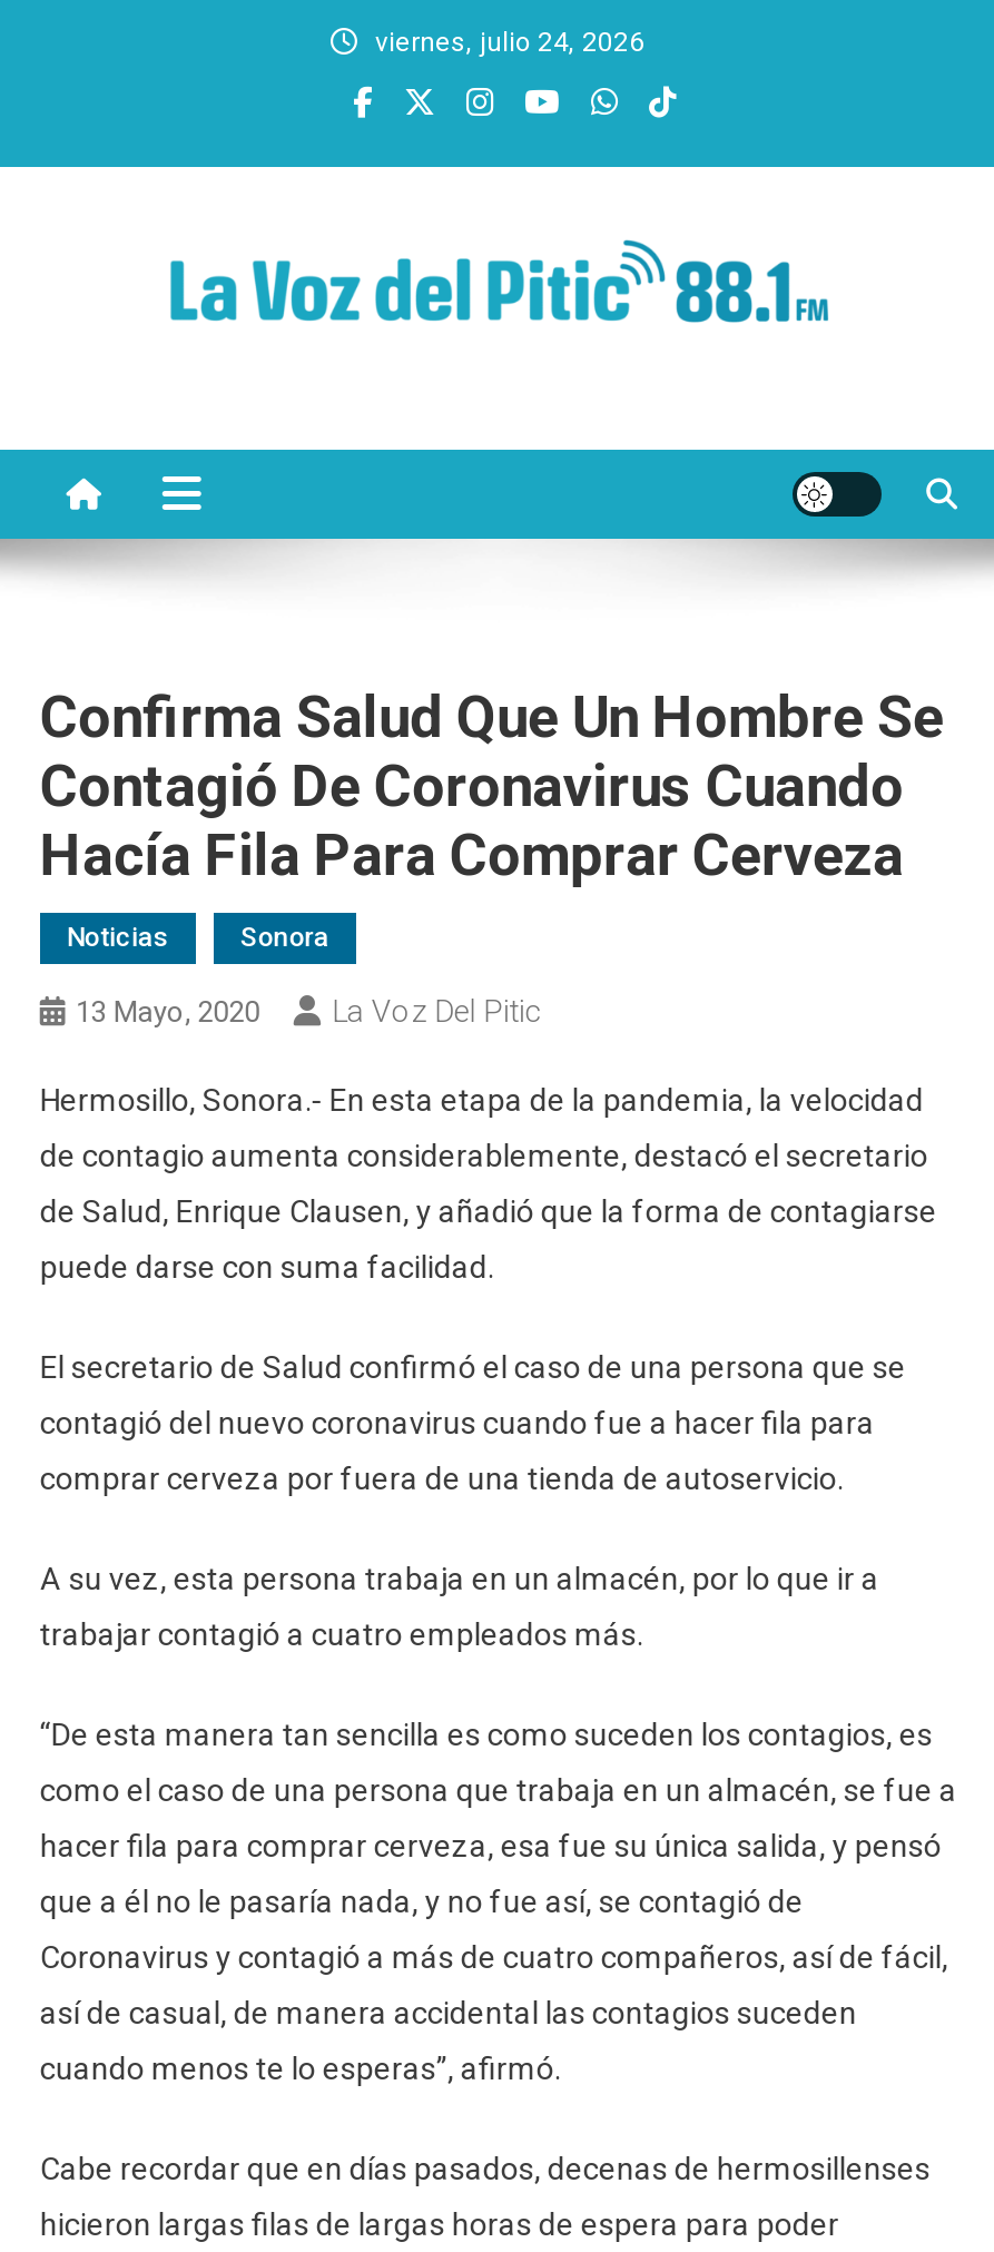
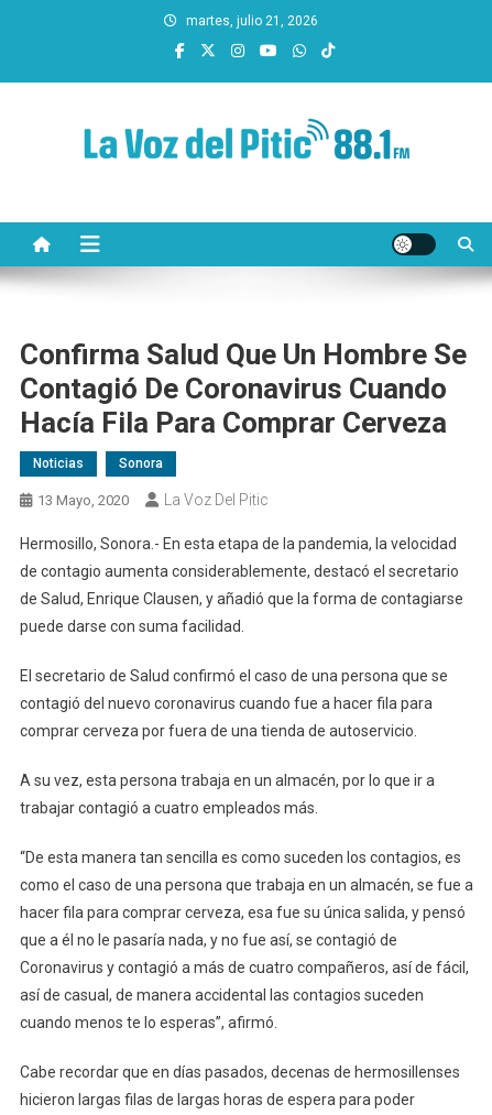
- viernes, julio 24, 2026
+ martes, julio 21, 2026
